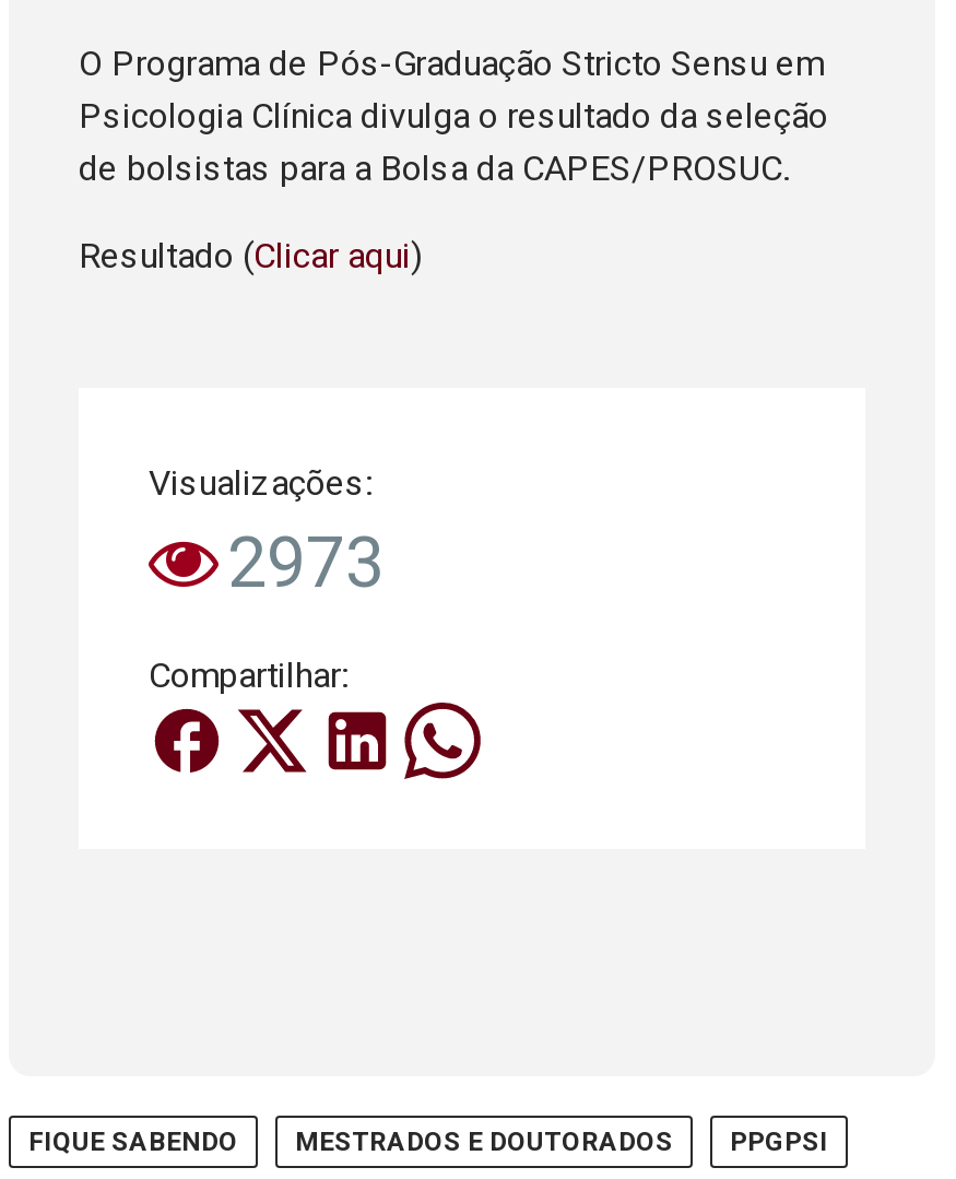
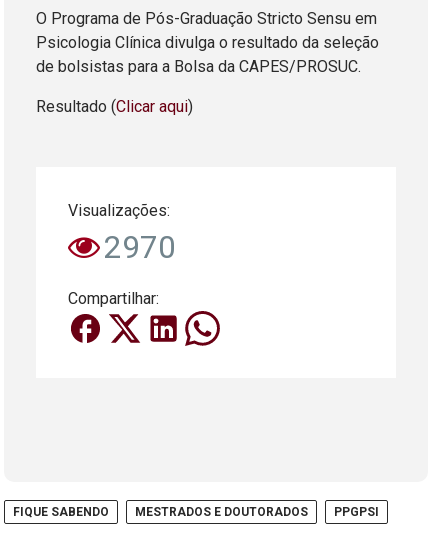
- 2973
+ 2970
